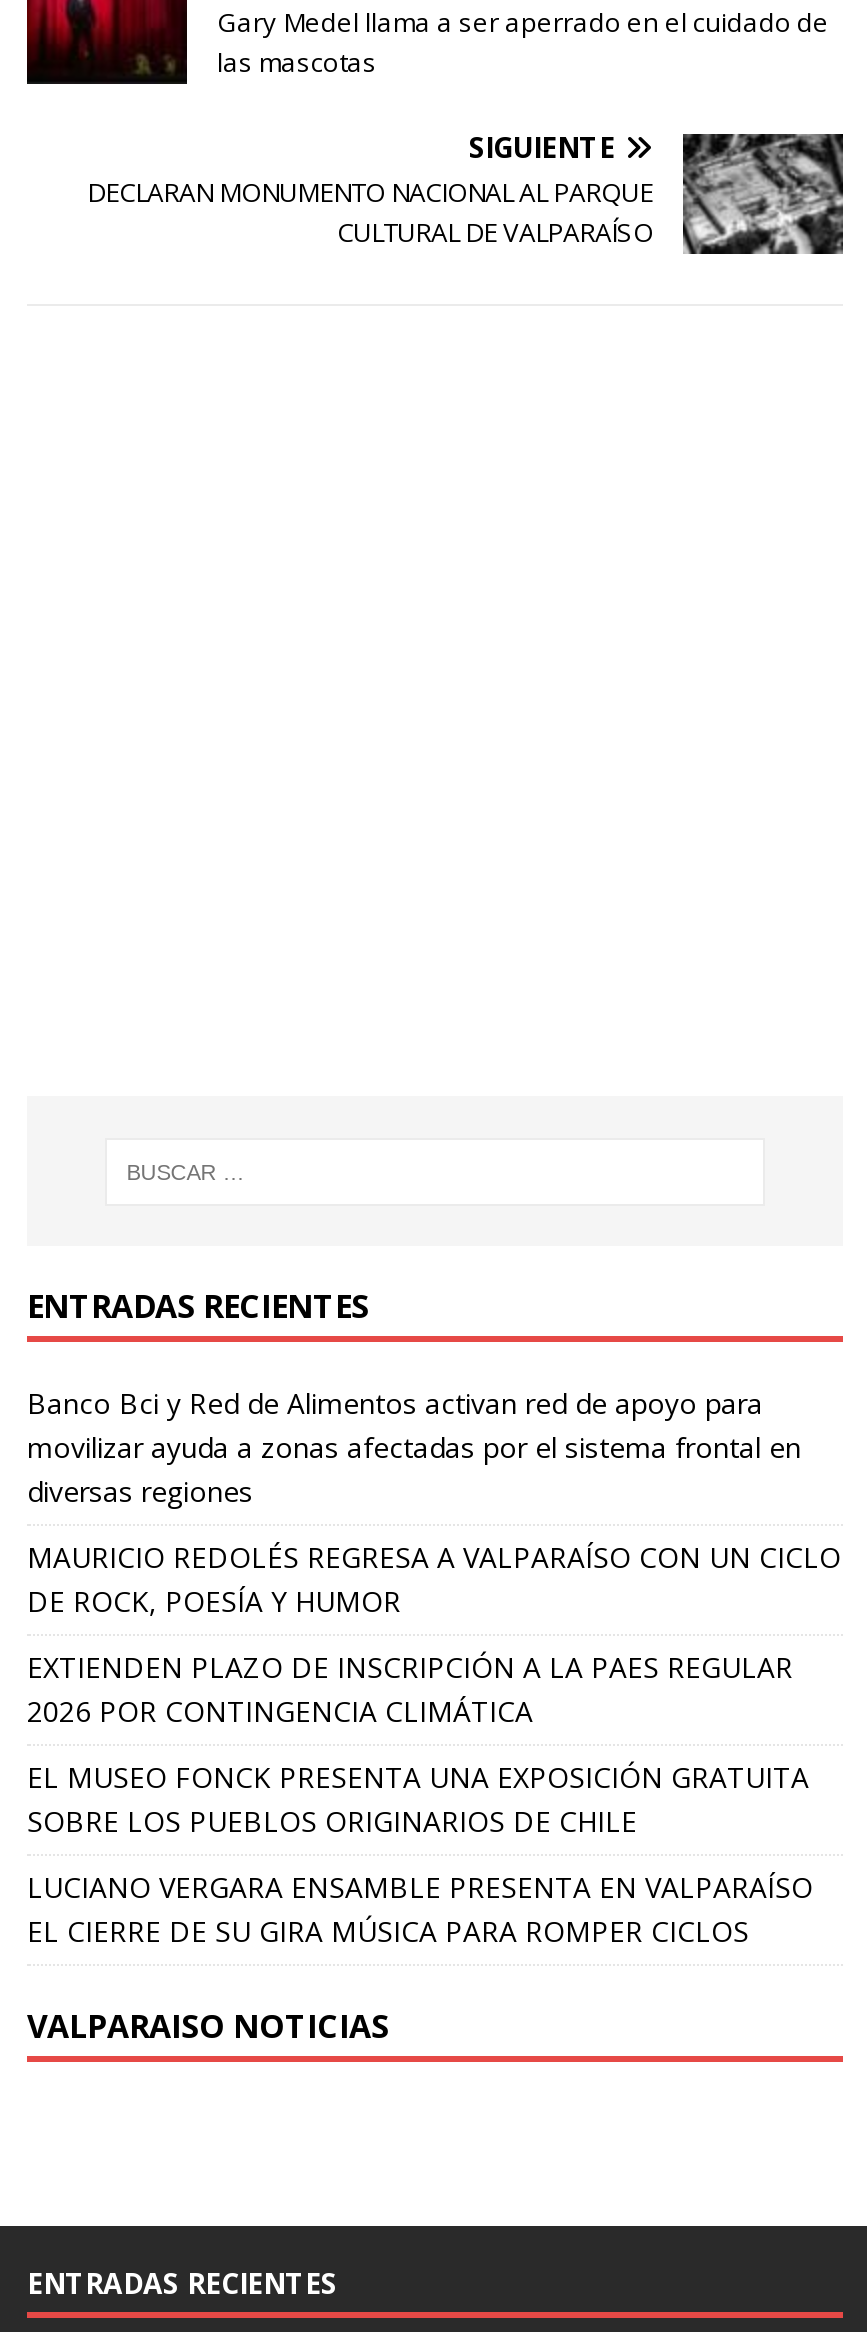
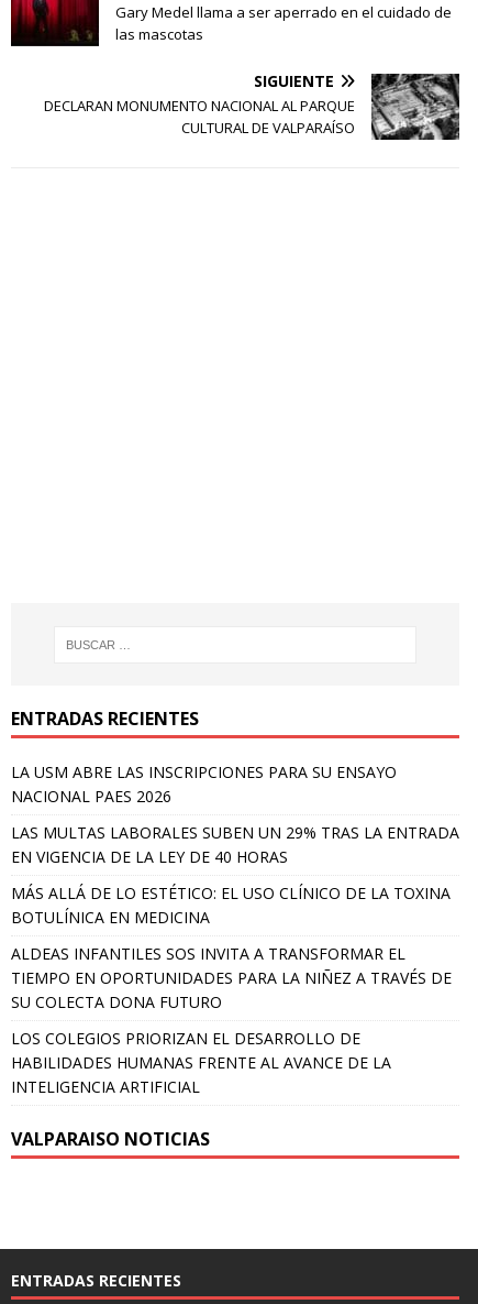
- Banco Bci y Red de Alimentos activan red de apoyo para
- movilizar ayuda a zonas afectadas por el sistema frontal en
- diversas regiones
+ LA USM ABRE LAS INSCRIPCIONES PARA SU ENSAYO
+ NACIONAL PAES 2026

- MAURICIO REDOLÉS REGRESA A VALPARAÍSO CON UN CICLO
- DE ROCK, POESÍA Y HUMOR
+ LAS MULTAS LABORALES SUBEN UN 29% TRAS LA ENTRADA
+ EN VIGENCIA DE LA LEY DE 40 HORAS

- EXTIENDEN PLAZO DE INSCRIPCIÓN A LA PAES REGULAR
- 2026 POR CONTINGENCIA CLIMÁTICA
+ MÁS ALLÁ DE LO ESTÉTICO: EL USO CLÍNICO DE LA TOXINA
+ BOTULÍNICA EN MEDICINA

- EL MUSEO FONCK PRESENTA UNA EXPOSICIÓN GRATUITA
- SOBRE LOS PUEBLOS ORIGINARIOS DE CHILE
+ ALDEAS INFANTILES SOS INVITA A TRANSFORMAR EL
+ TIEMPO EN OPORTUNIDADES PARA LA NIÑEZ A TRAVÉS DE
+ SU COLECTA DONA FUTURO

- LUCIANO VERGARA ENSAMBLE PRESENTA EN VALPARAÍSO
- EL CIERRE DE SU GIRA MÚSICA PARA ROMPER CICLOS
+ LOS COLEGIOS PRIORIZAN EL DESARROLLO DE
+ HABILIDADES HUMANAS FRENTE AL AVANCE DE LA
+ INTELIGENCIA ARTIFICIAL
